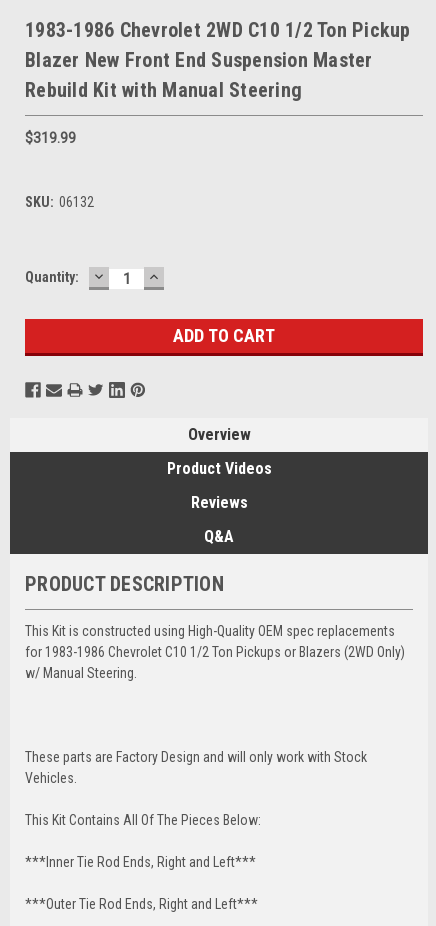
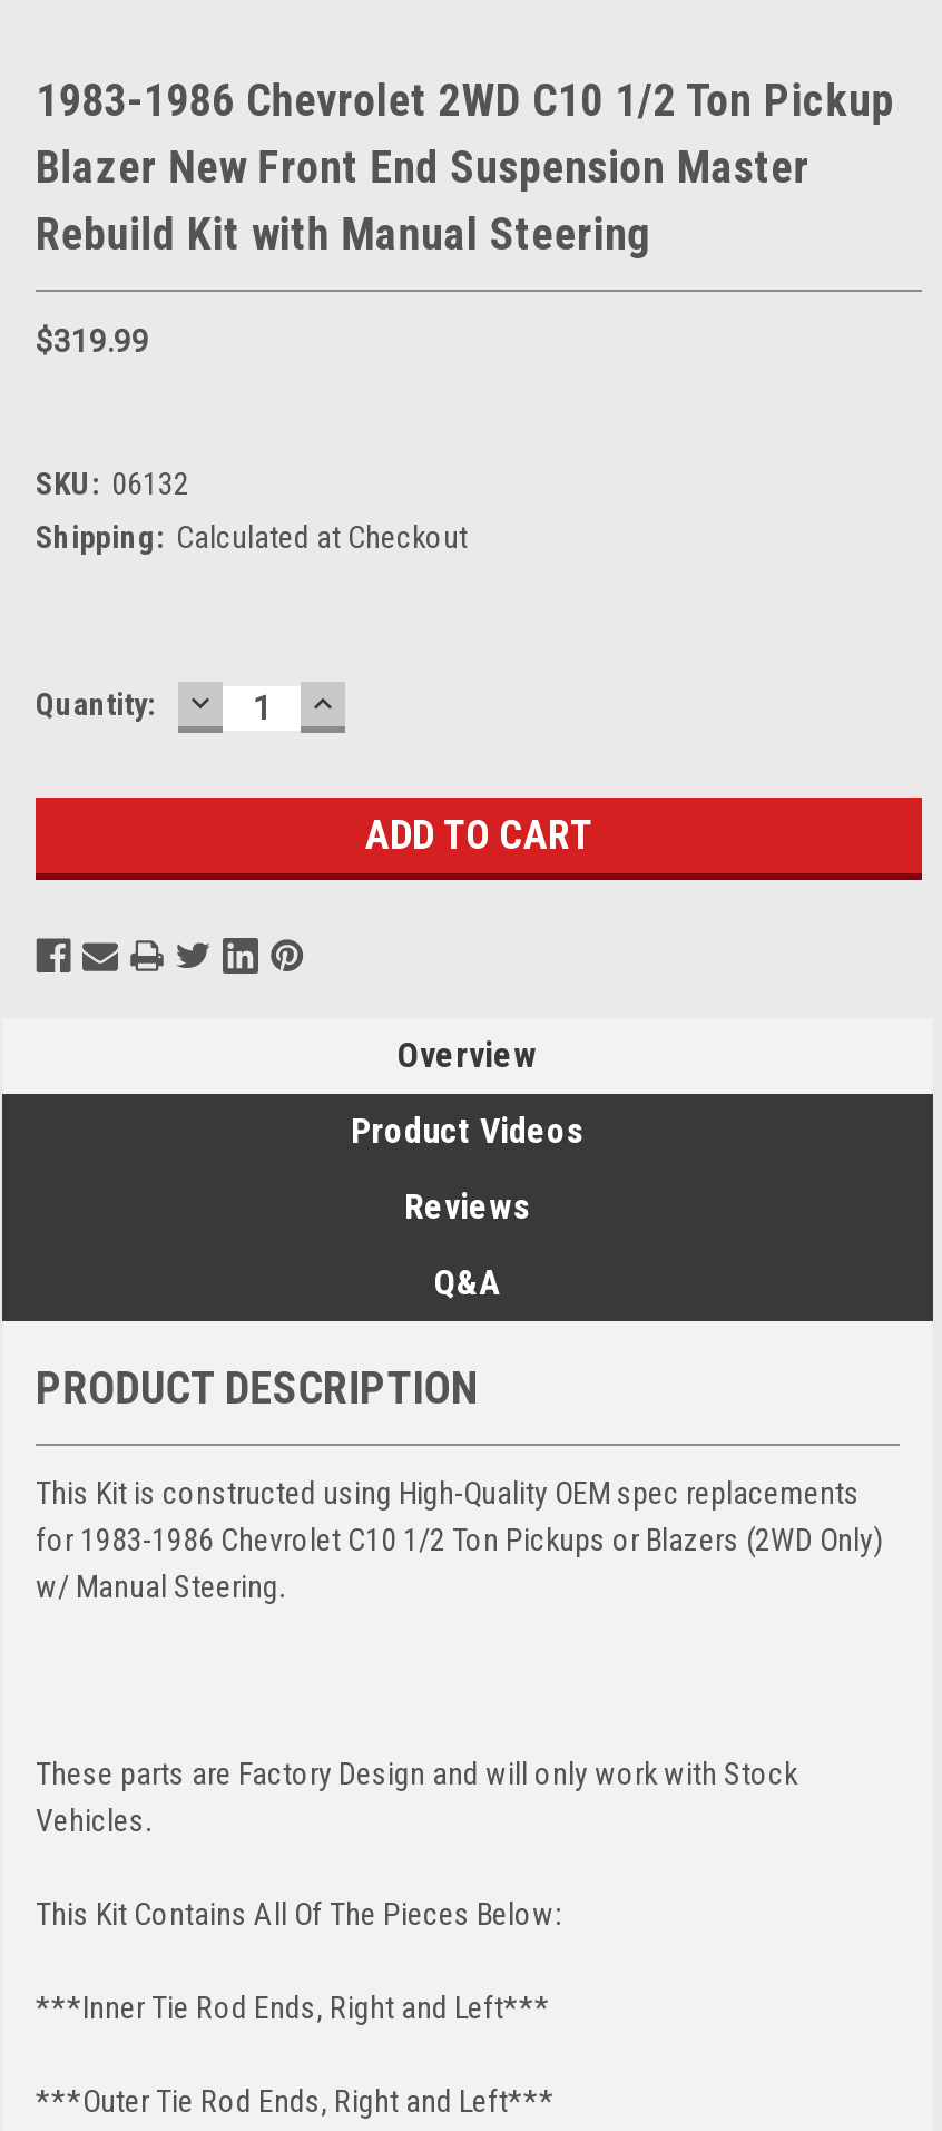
+ Shipping: Calculated at Checkout
